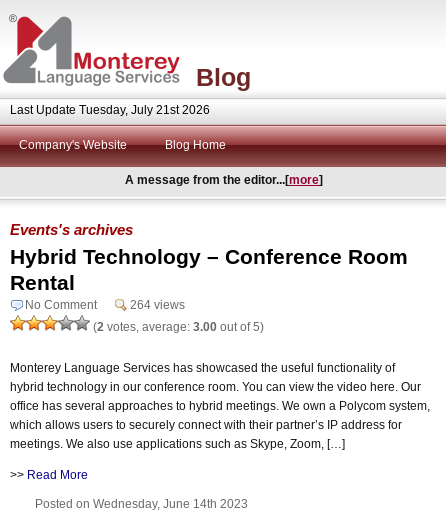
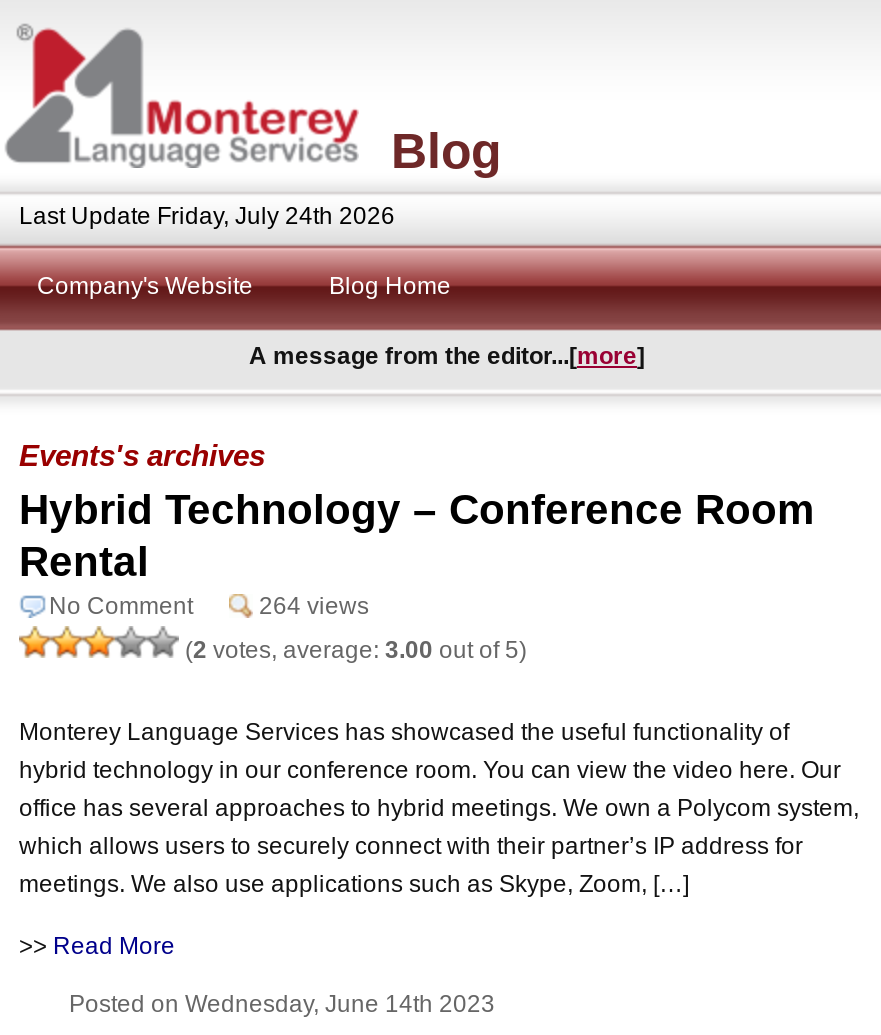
- Last Update Tuesday, July 21st 2026
+ Last Update Friday, July 24th 2026
